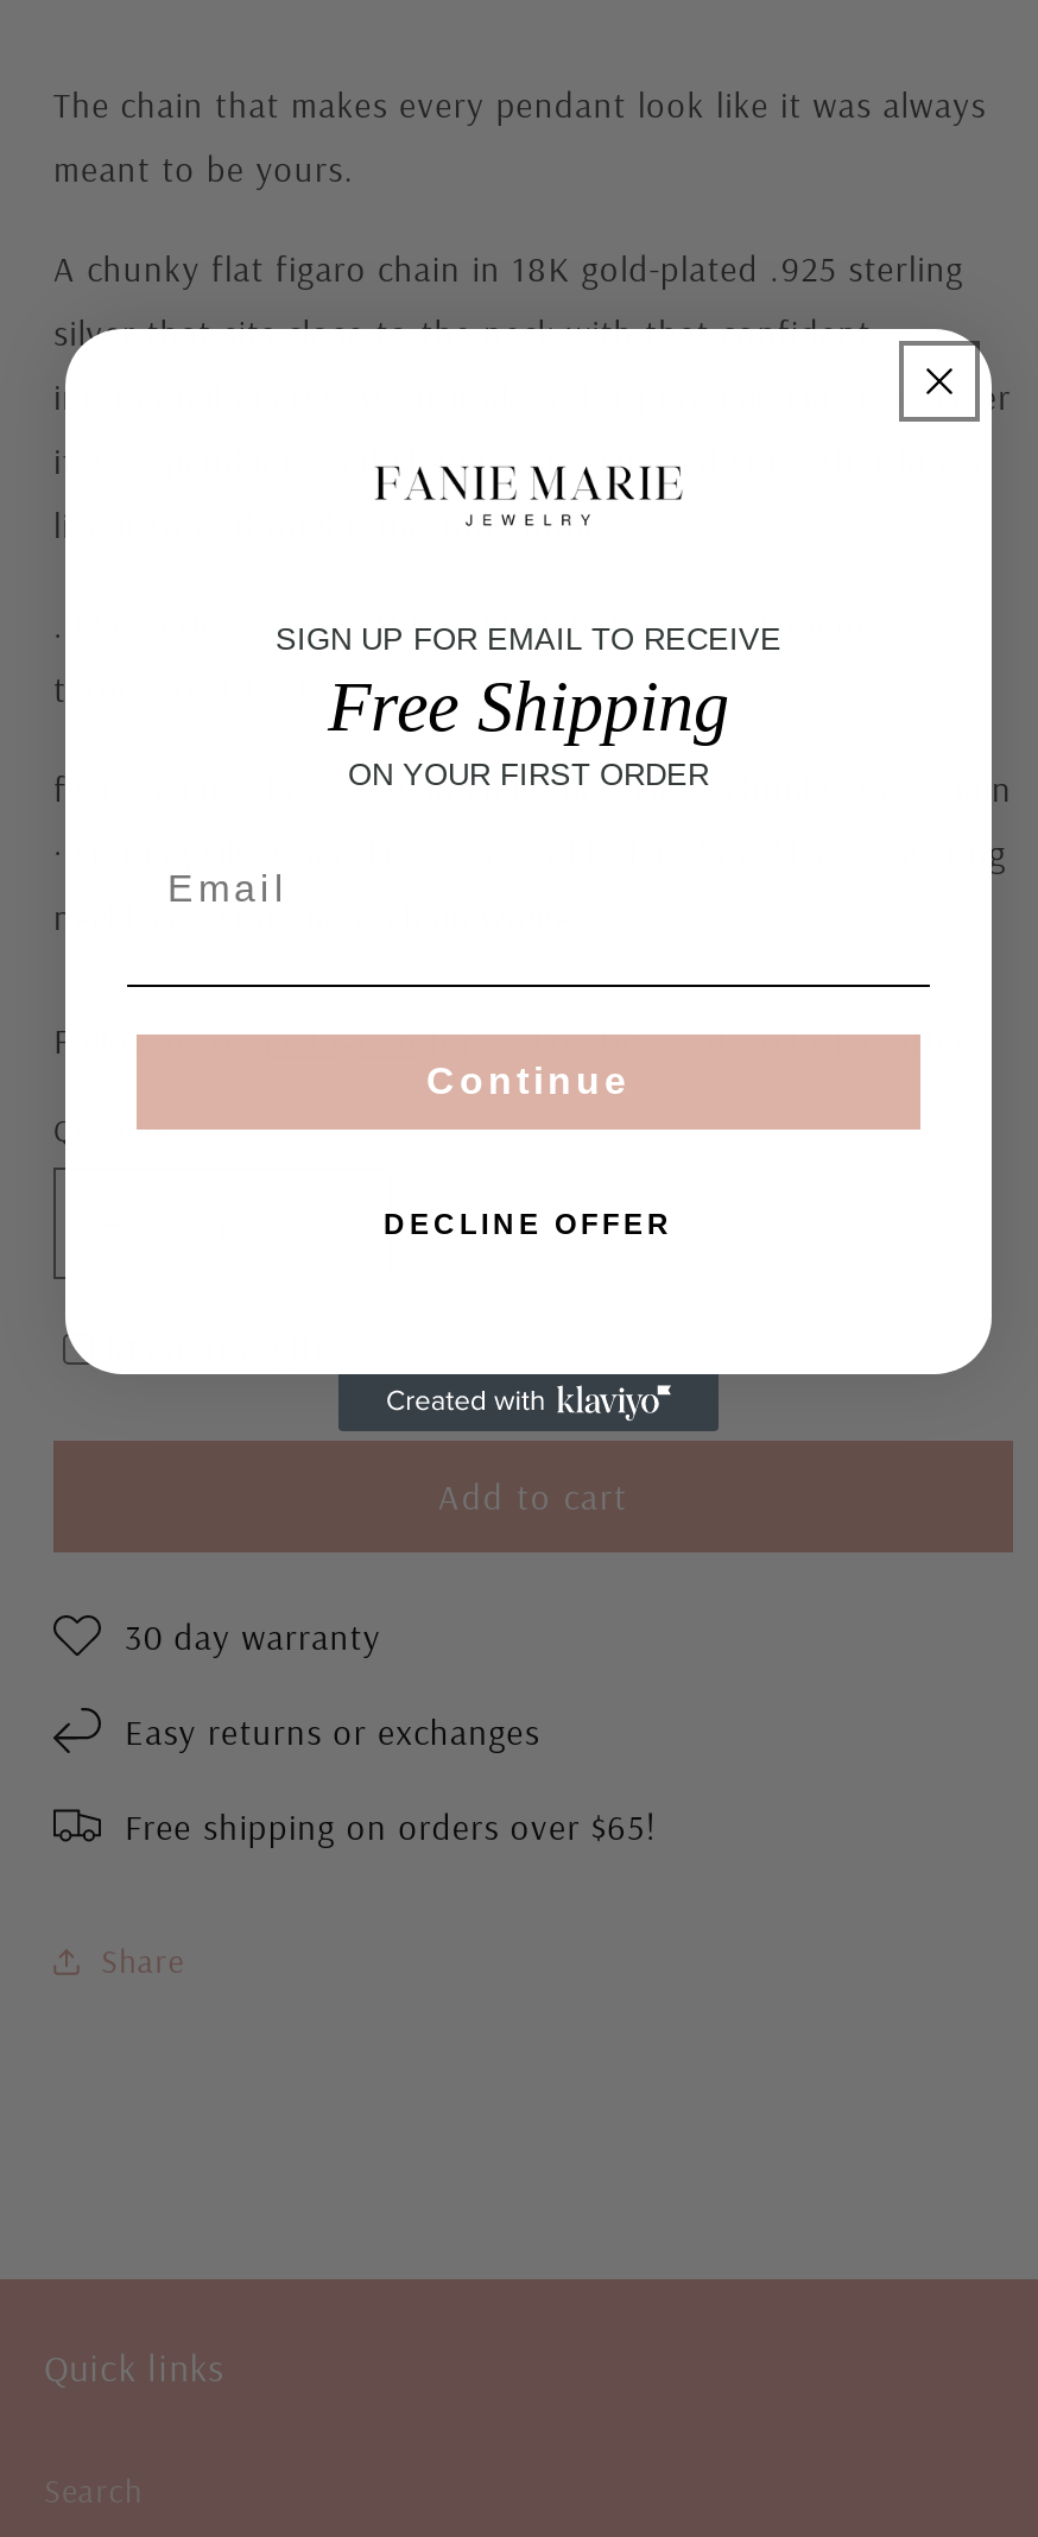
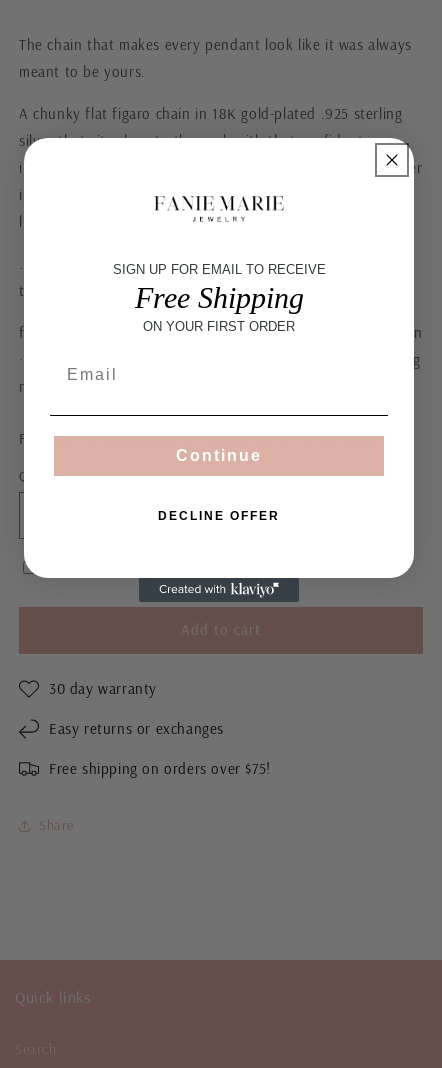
- Free shipping on orders over $65!
+ Free shipping on orders over $75!
